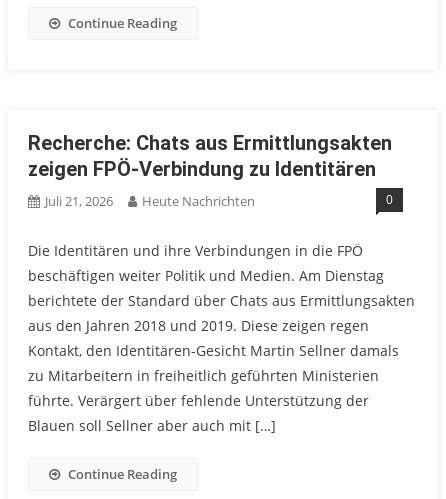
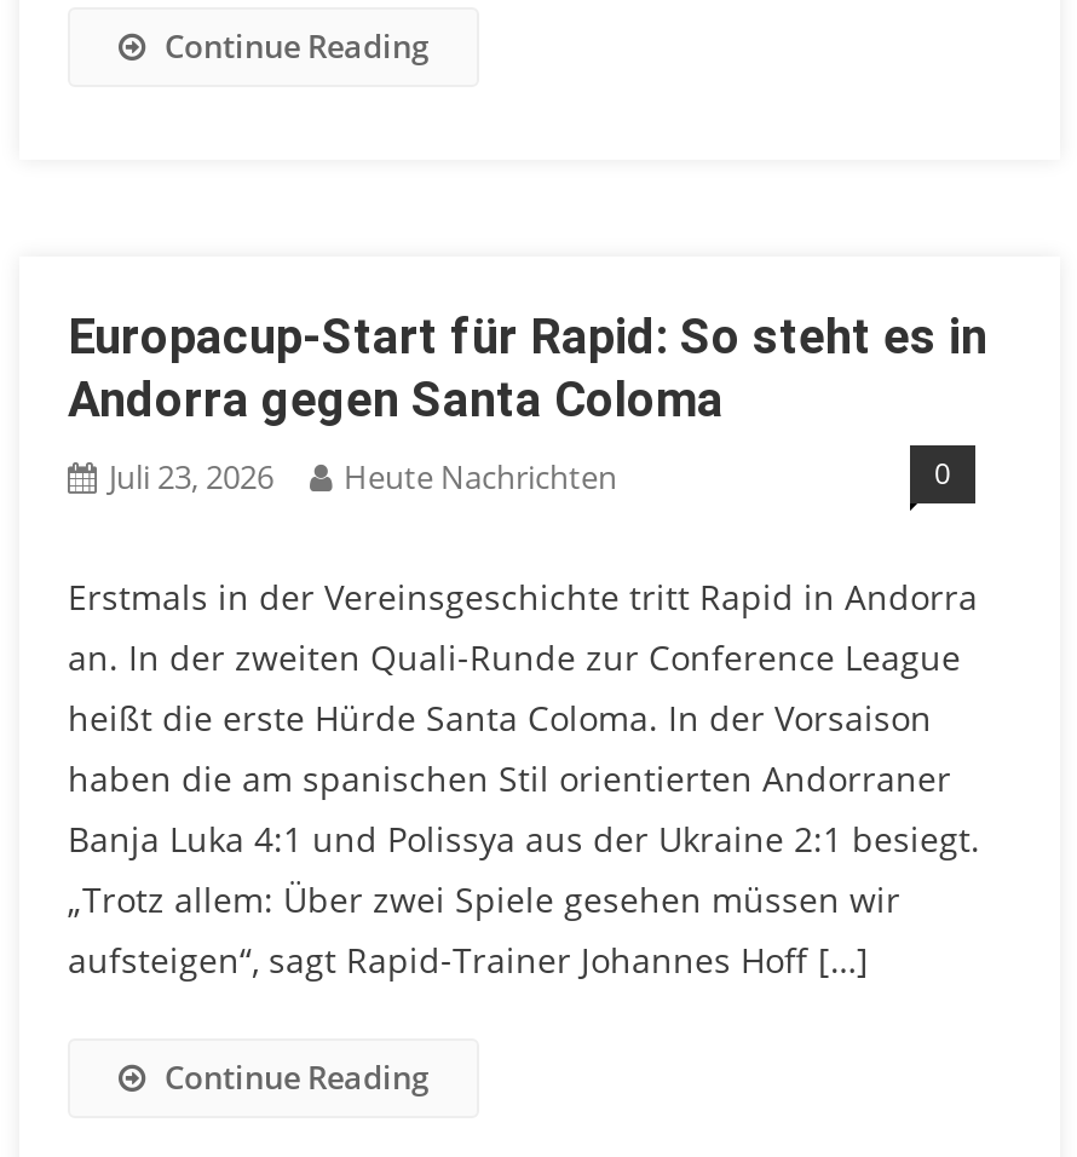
- Recherche: Chats aus Ermittlungsakten
- zeigen FPÖ-Verbindung zu Identitären
+ Europacup-Start für Rapid: So steht es in
+ Andorra gegen Santa Coloma

- Juli 21, 2026 Heute Nachrichten
+ Juli 23, 2026 Heute Nachrichten

- Die Identitären und ihre Verbindungen in die FPÖ
- beschäftigen weiter Politik und Medien. Am Dienstag
- berichtete der Standard über Chats aus Ermittlungsakten
- aus den Jahren 2018 und 2019. Diese zeigen regen
- Kontakt, den Identitären-Gesicht Martin Sellner damals
- zu Mitarbeitern in freiheitlich geführten Ministerien
- führte. Verärgert über fehlende Unterstützung der
- Blauen soll Sellner aber auch mit […]
+ Erstmals in der Vereinsgeschichte tritt Rapid in Andorra
+ an. In der zweiten Quali-Runde zur Conference League
+ heißt die erste Hürde Santa Coloma. In der Vorsaison
+ haben die am spanischen Stil orientierten Andorraner
+ Banja Luka 4:1 und Polissya aus der Ukraine 2:1 besiegt.
+ „Trotz allem: Über zwei Spiele gesehen müssen wir
+ aufsteigen“, sagt Rapid-Trainer Johannes Hoff […]
